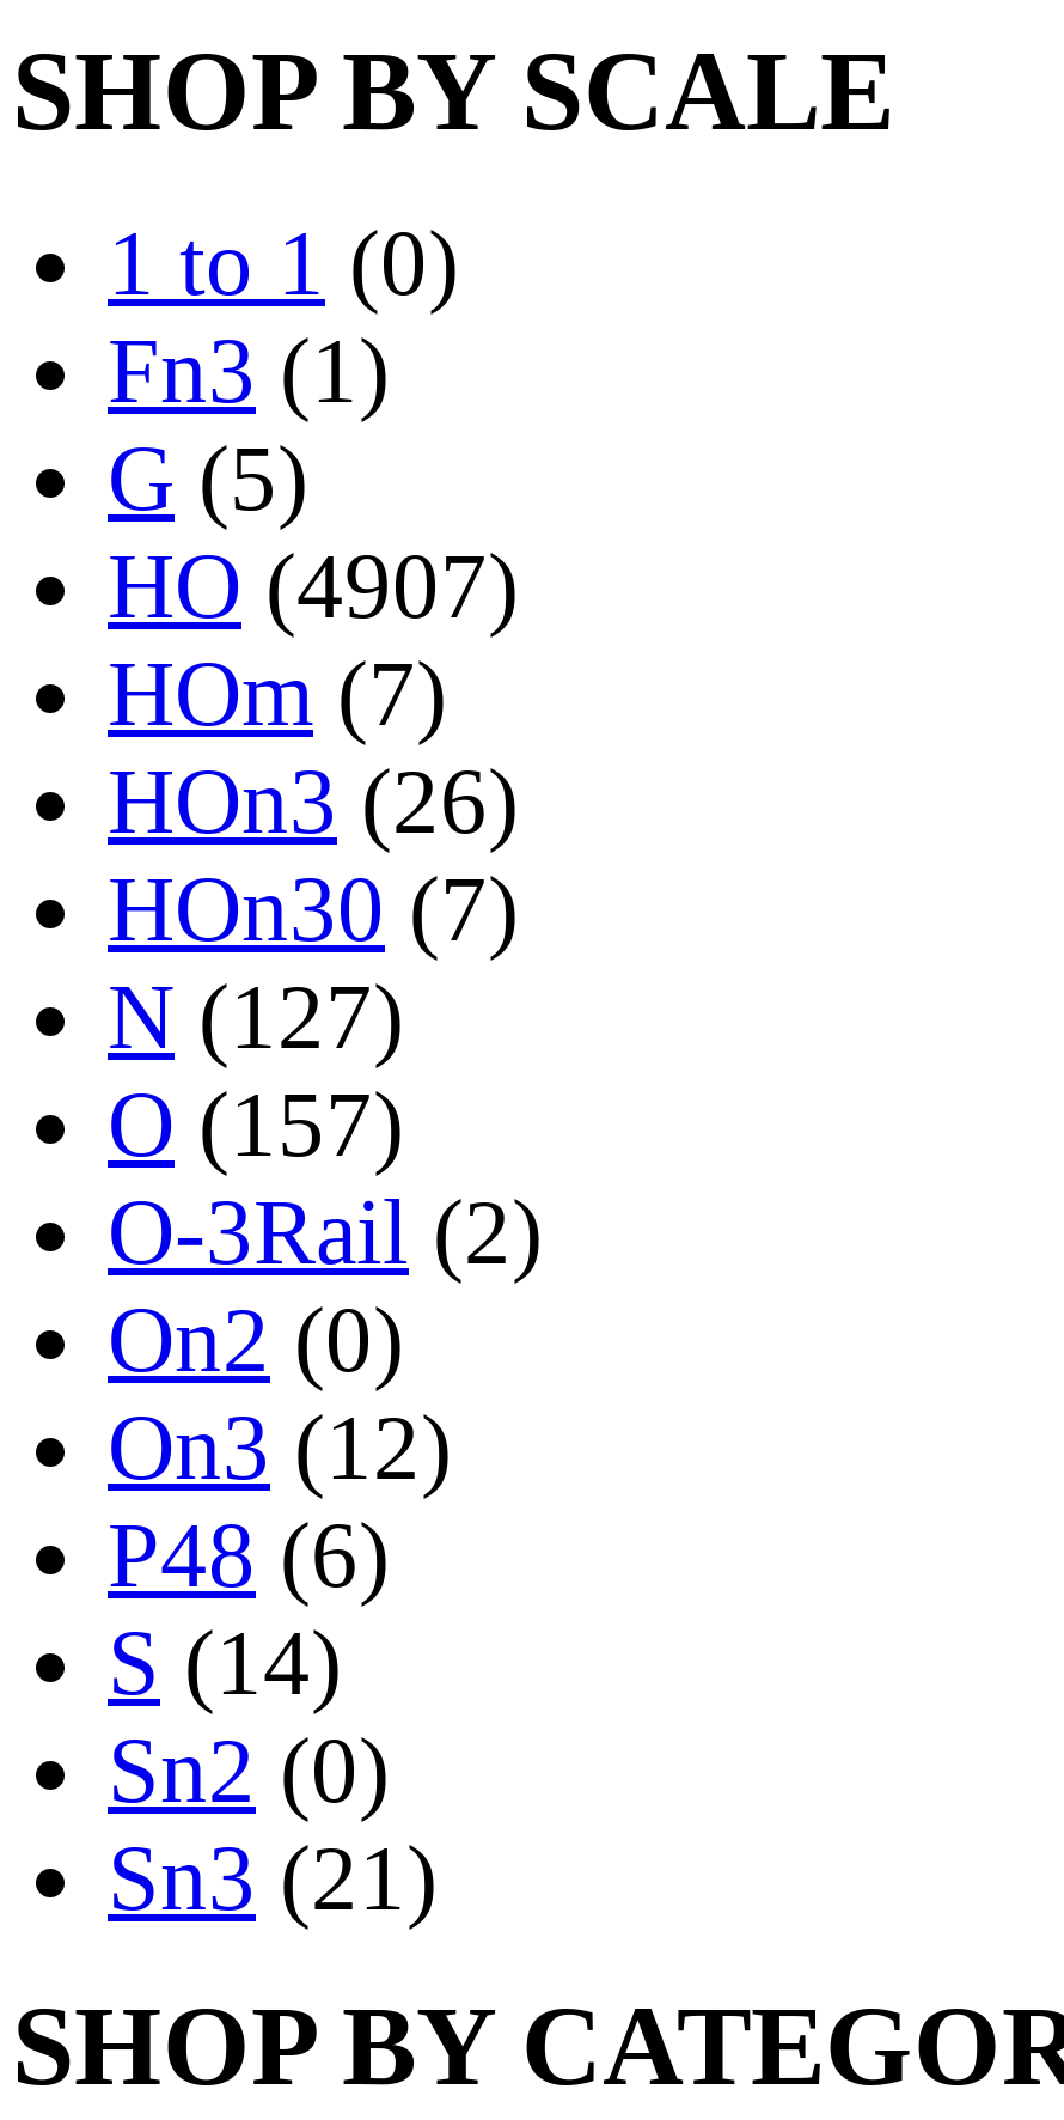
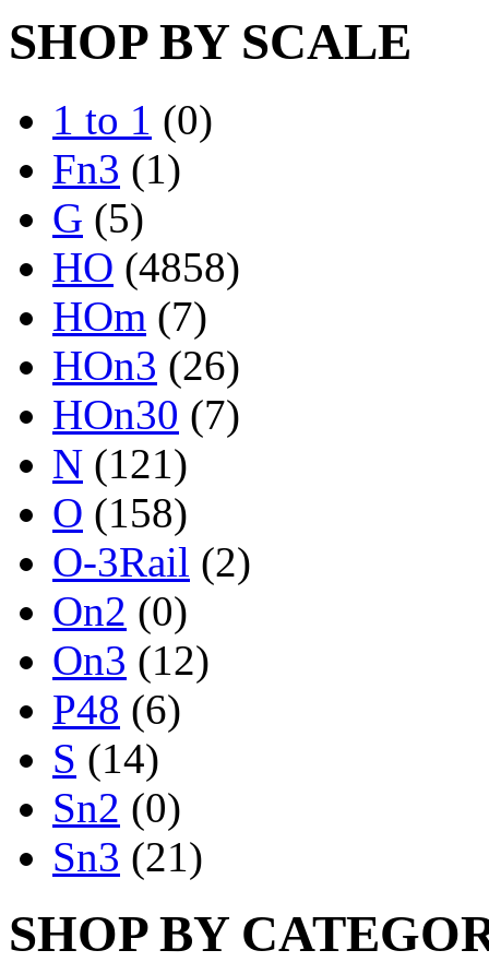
- HO (4907)
+ HO (4858)

- N (127)
+ N (121)

- O (157)
+ O (158)
